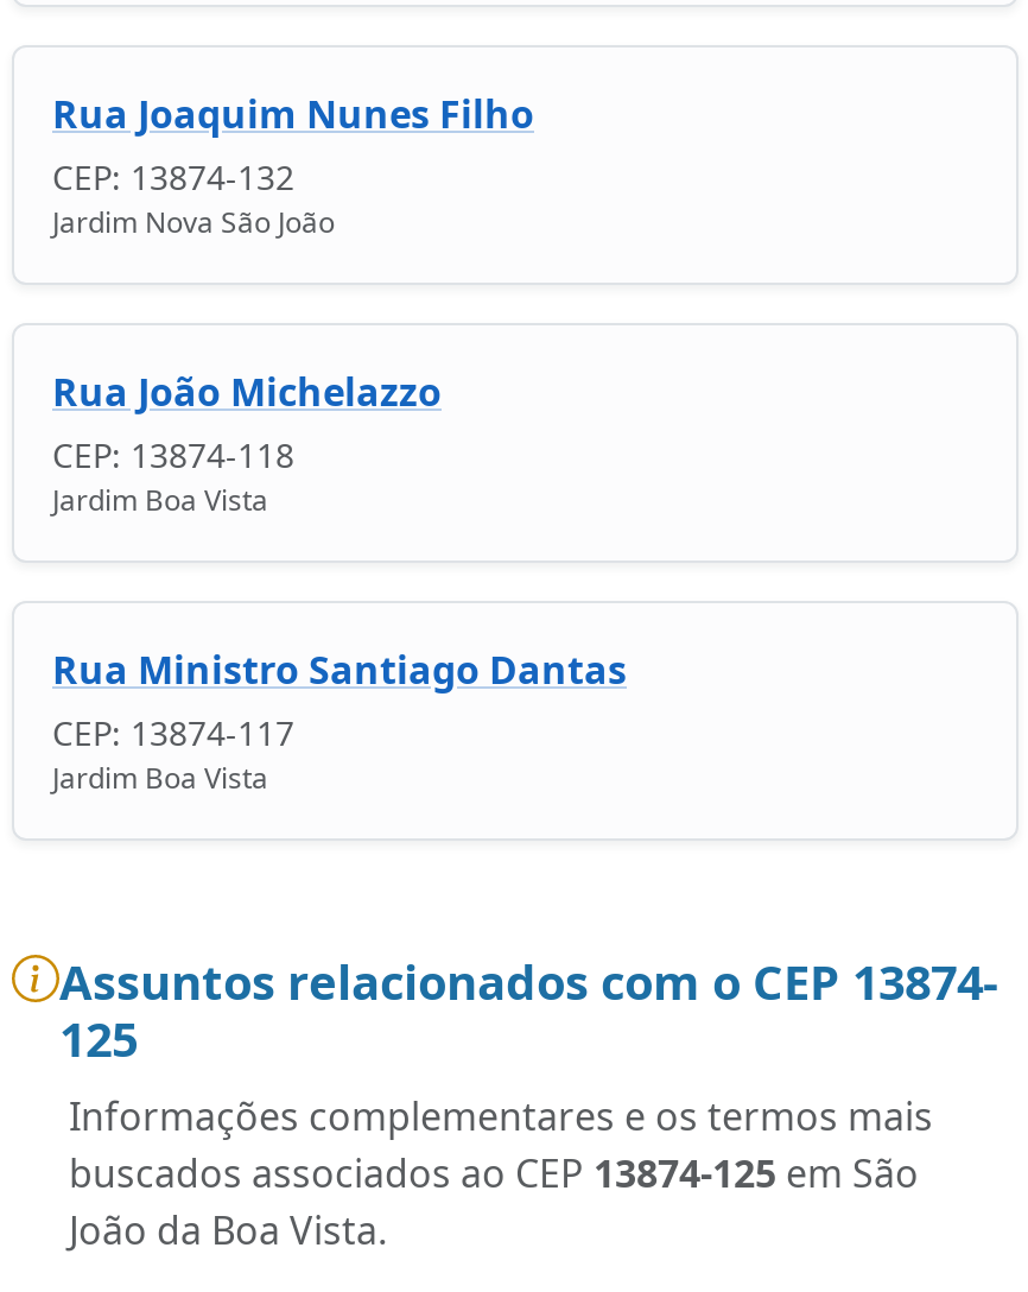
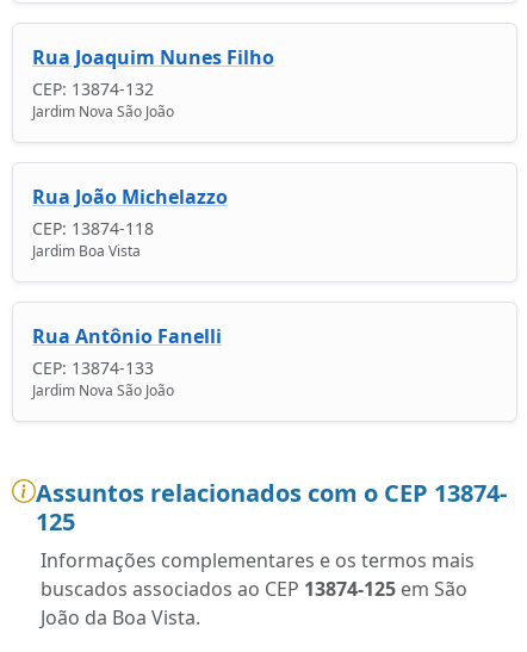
- Rua Ministro Santiago Dantas
- CEP: 13874-117
- Jardim Boa Vista
+ Rua Antônio Fanelli
+ CEP: 13874-133
+ Jardim Nova São João
